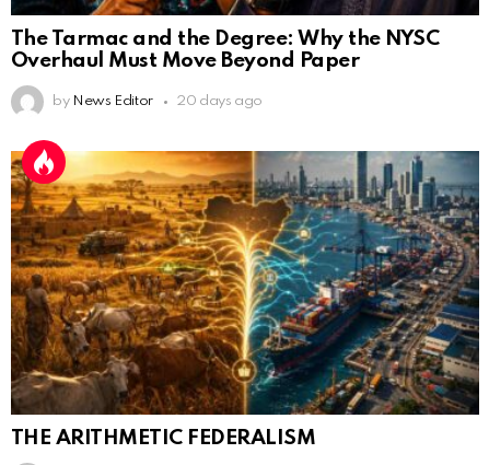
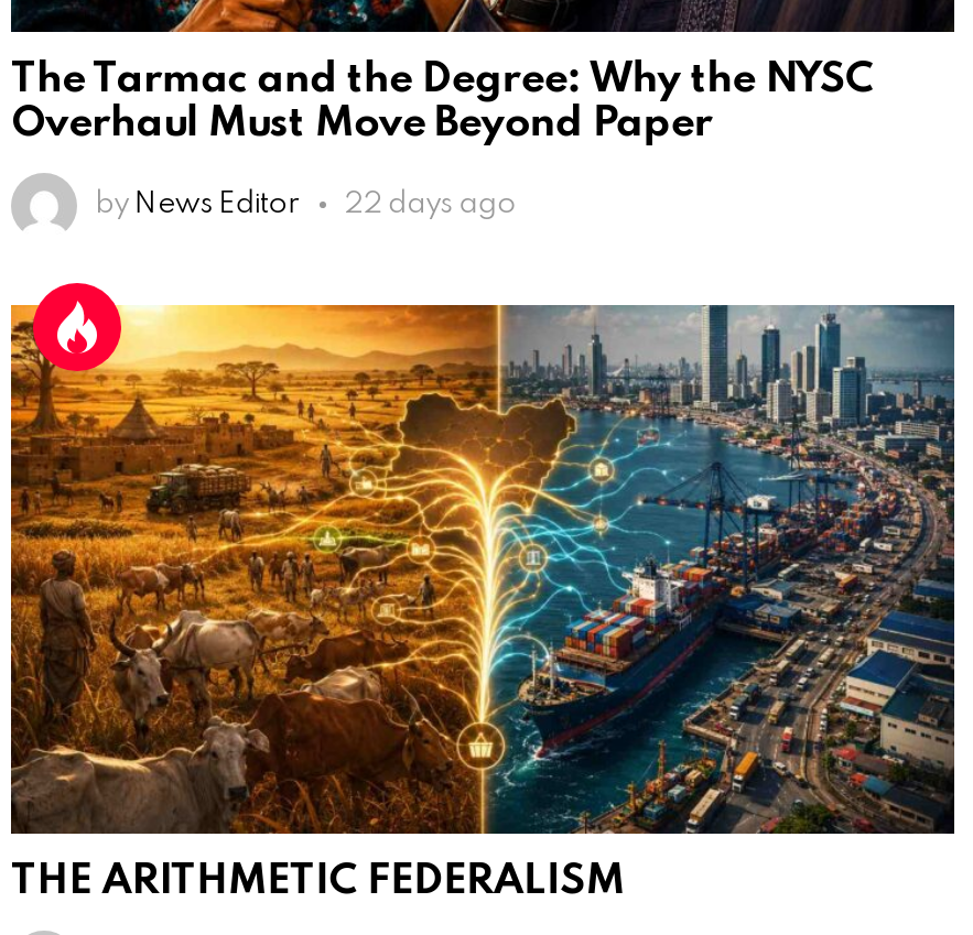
- by News Editor 20 days ago
+ by News Editor 22 days ago
